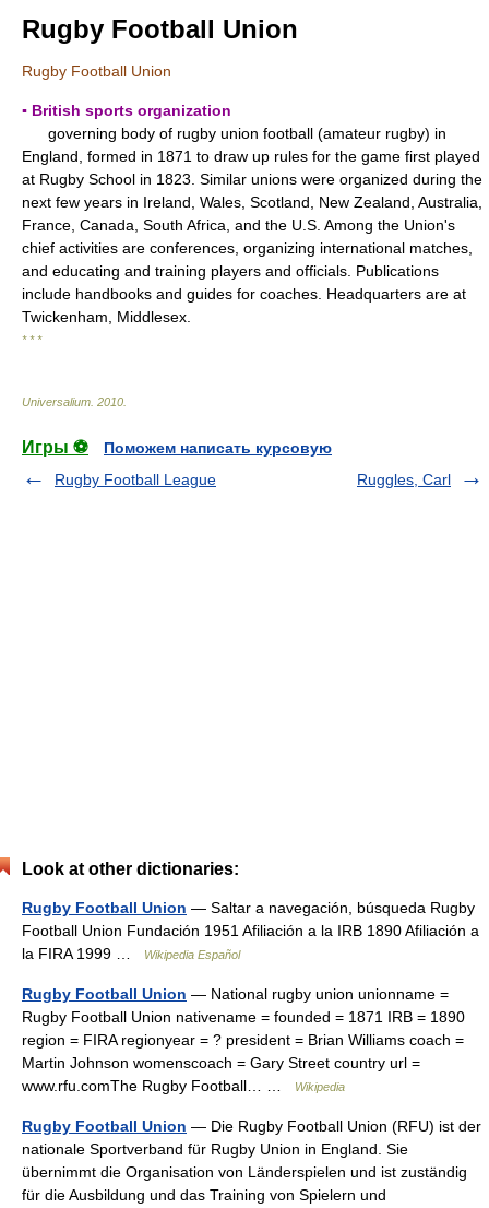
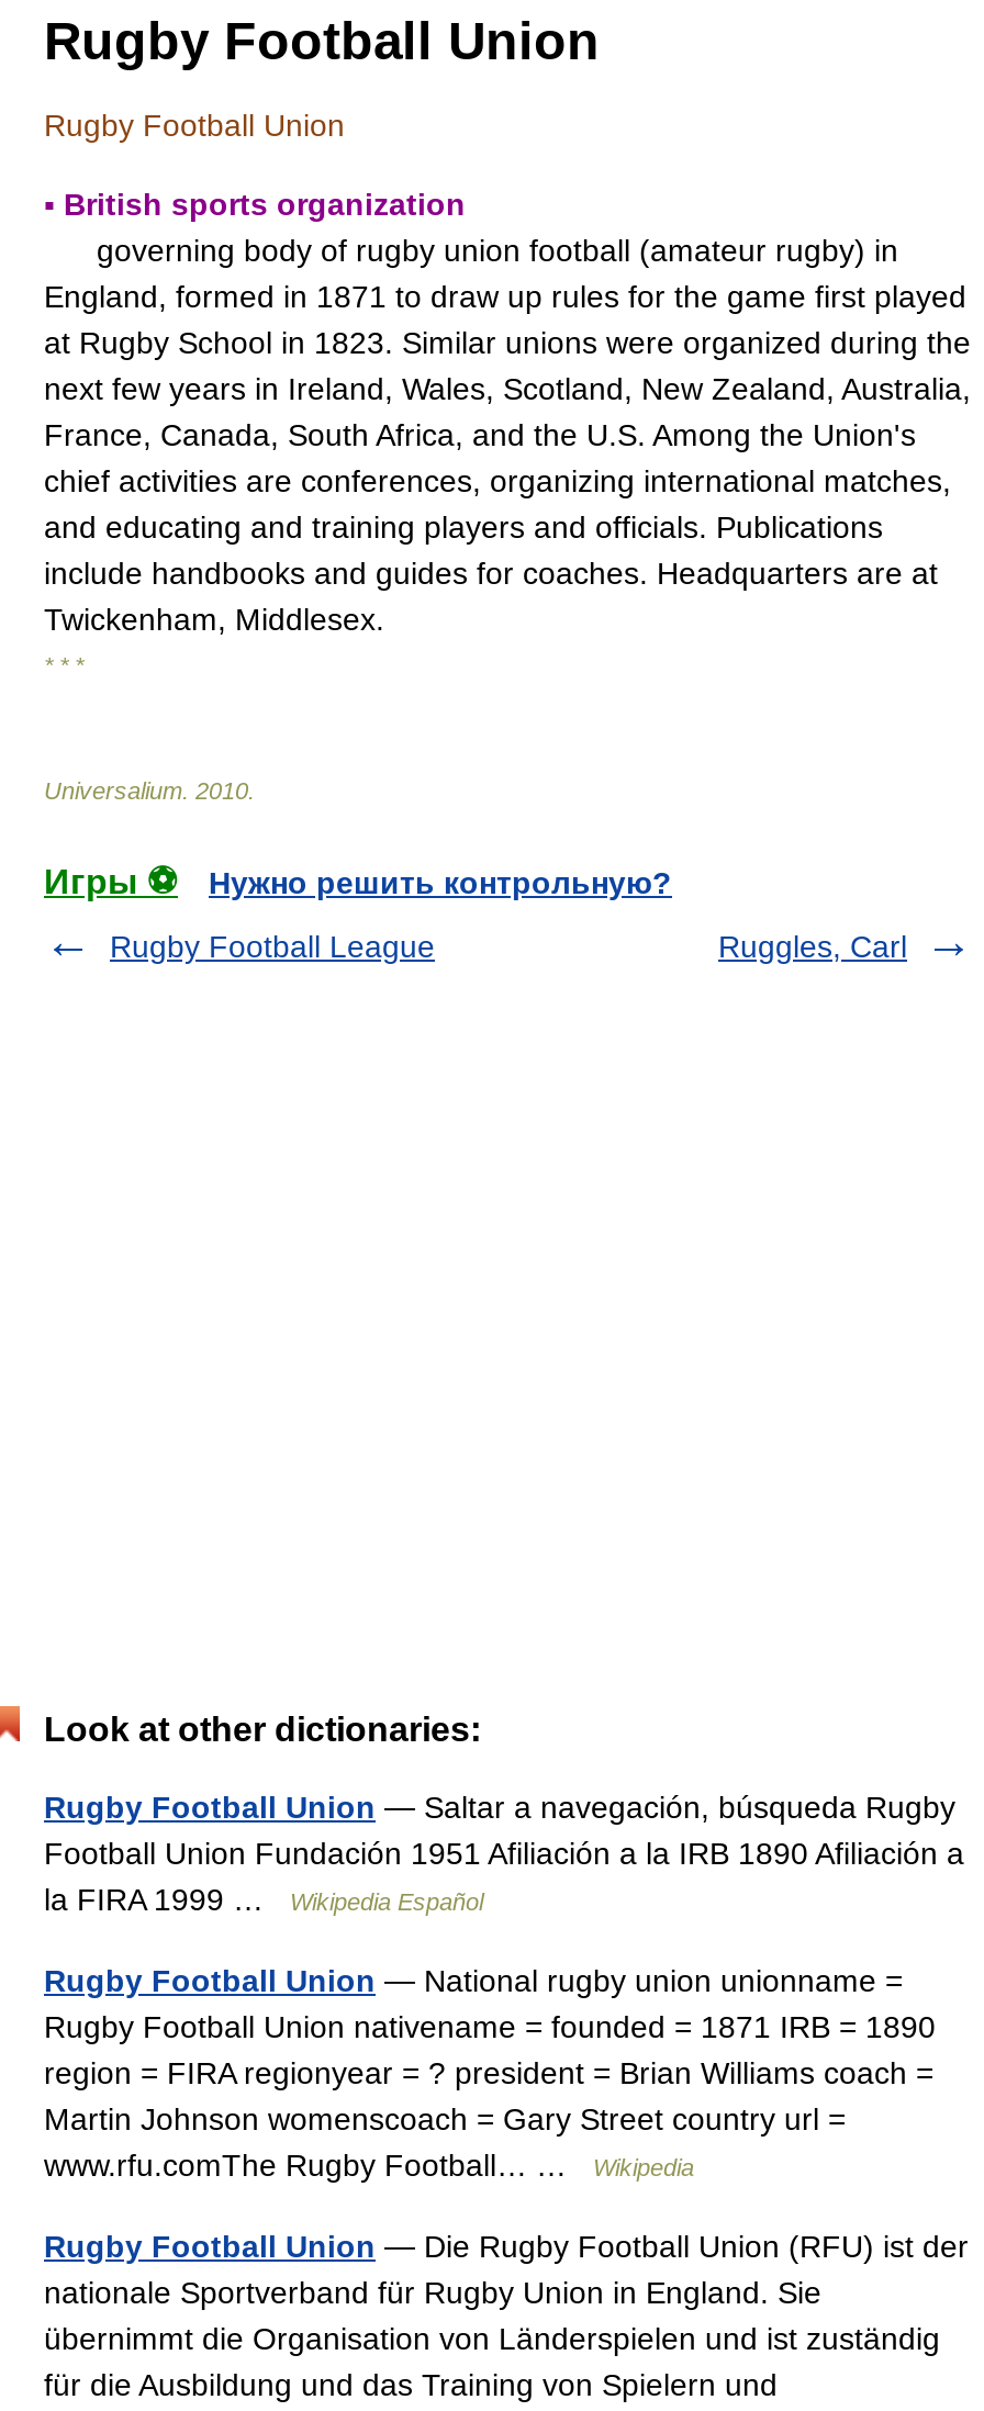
- Поможем написать курсовую
+ Нужно решить контрольную?
